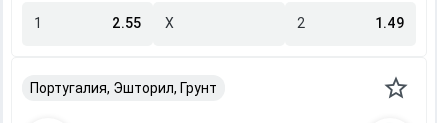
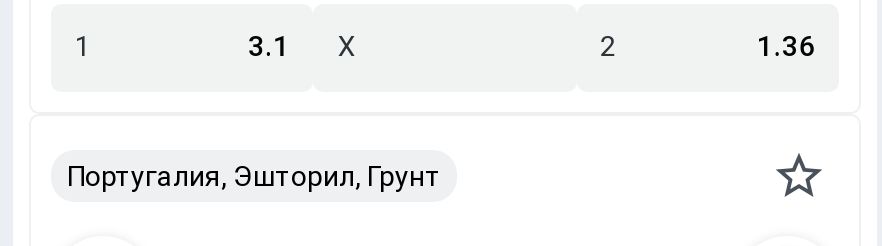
- 2.55 X
+ 3.1 X

- 1.49
+ 1.36
